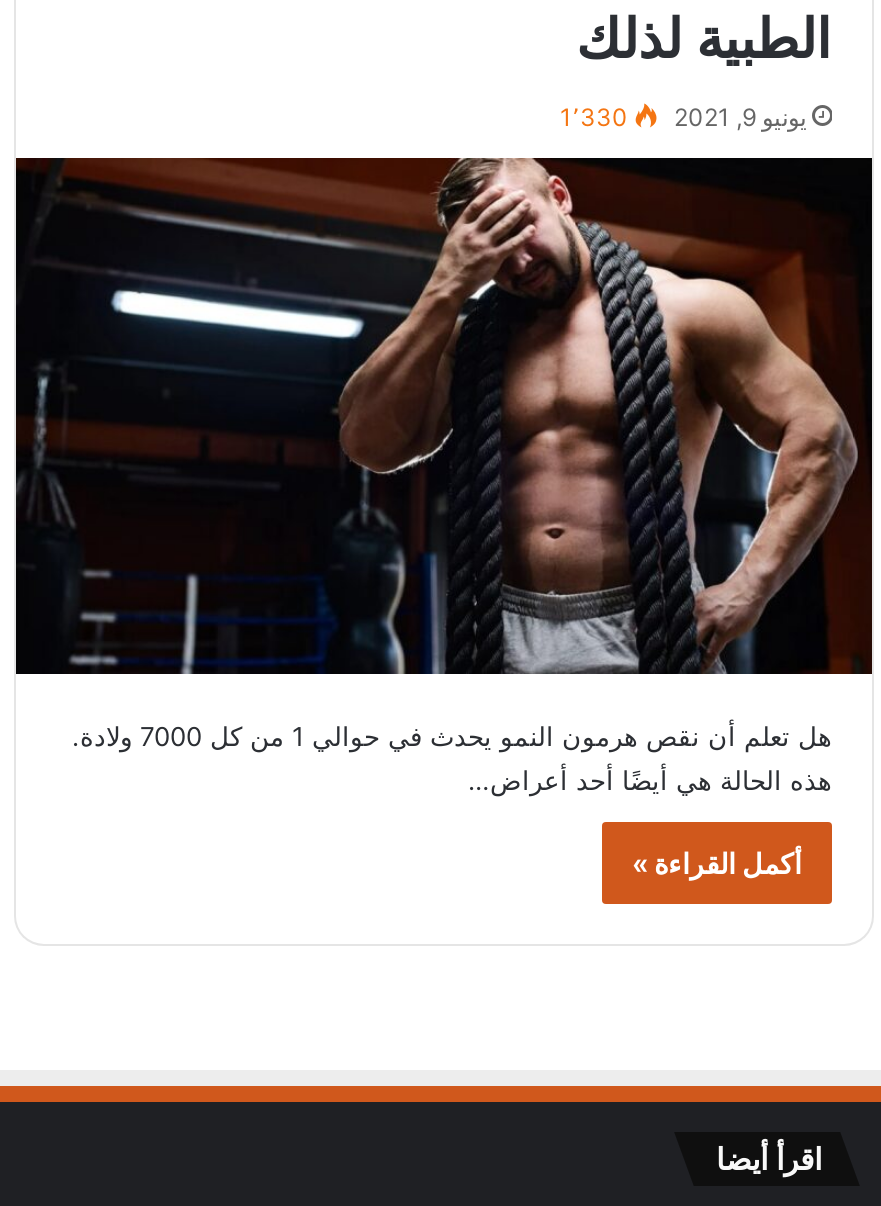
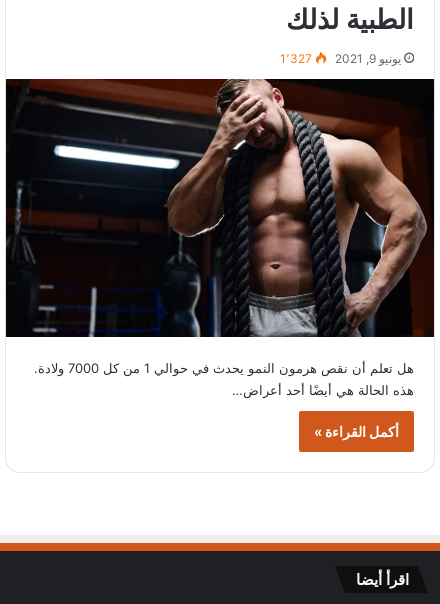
- 1٬330
+ 1٬327
